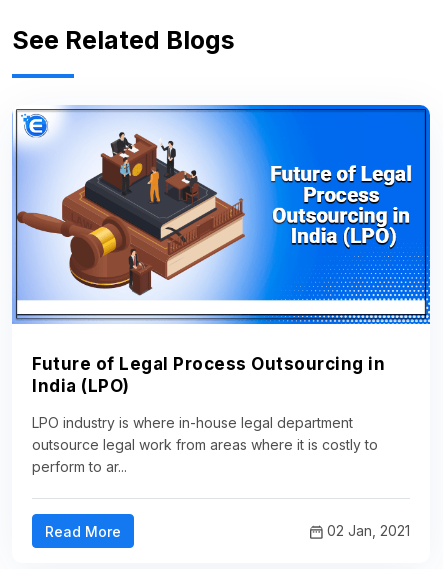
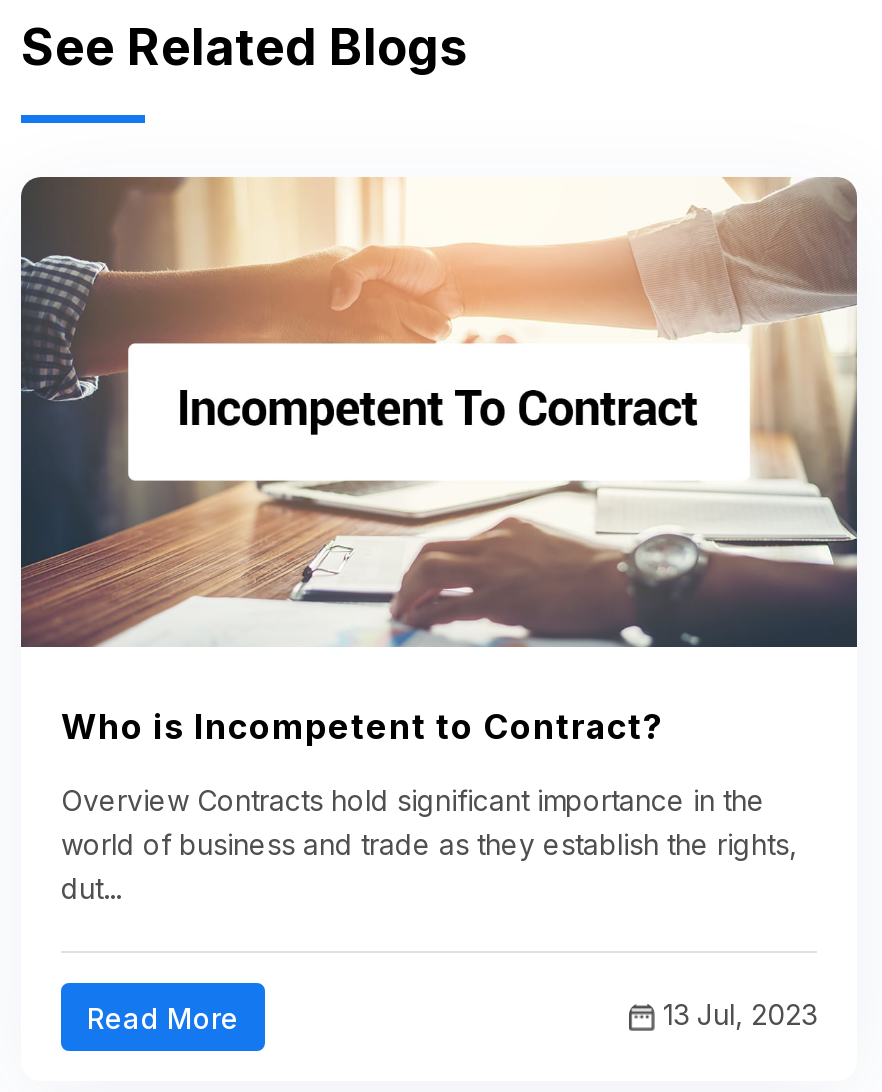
- [image]
- Future of Legal Process Outsourcing in
- India (LPO)
+ [image]
+ Who is Incompetent to Contract?

- LPO industry is where in-house legal department
- outsource legal work from areas where it is costly to
- perform to ar...
+ Overview Contracts hold significant importance in the
+ world of business and trade as they establish the rights,
+ dut...

- 02 Jan, 2021
+ 13 Jul, 2023
